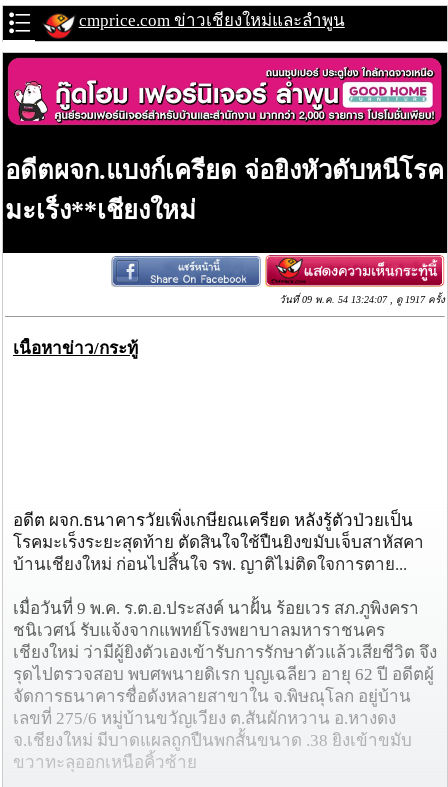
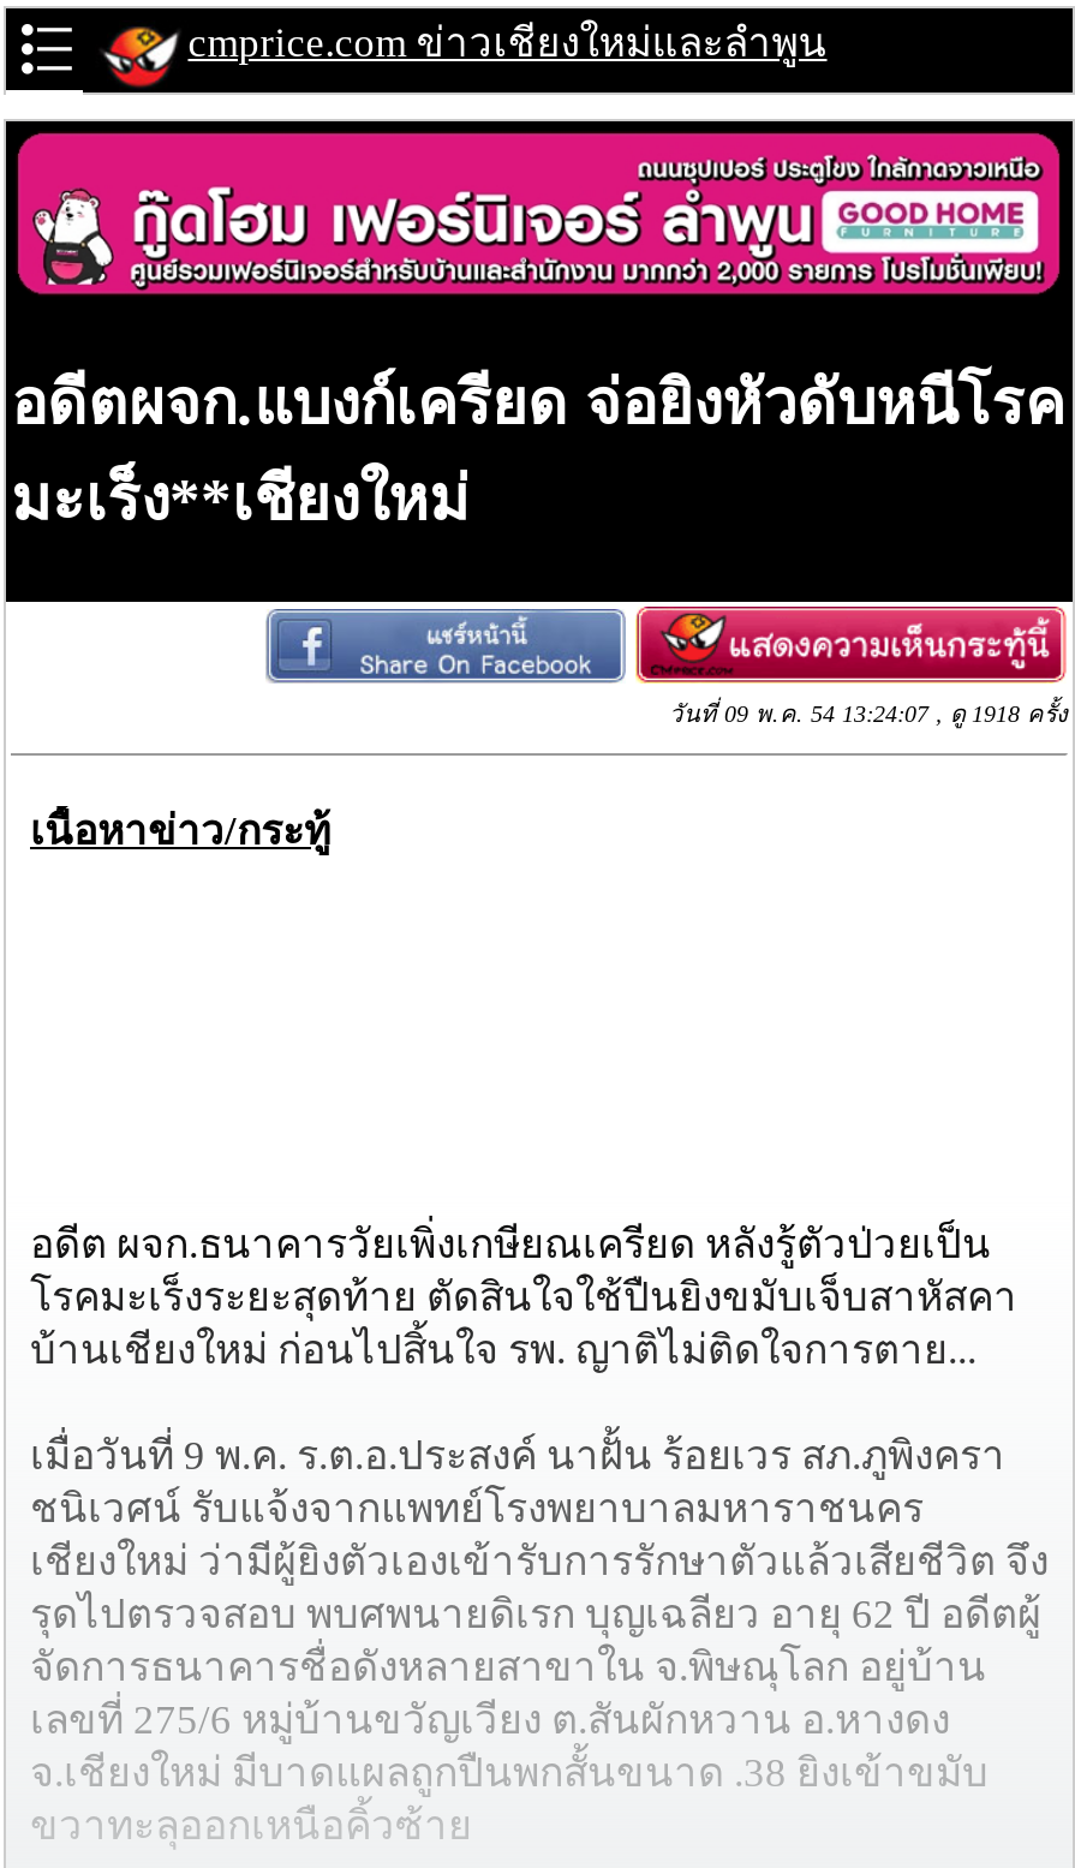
- วันที่ 09 พ.ค. 54 13:24:07 , ดู 1917 ครั้ง
+ วันที่ 09 พ.ค. 54 13:24:07 , ดู 1918 ครั้ง
